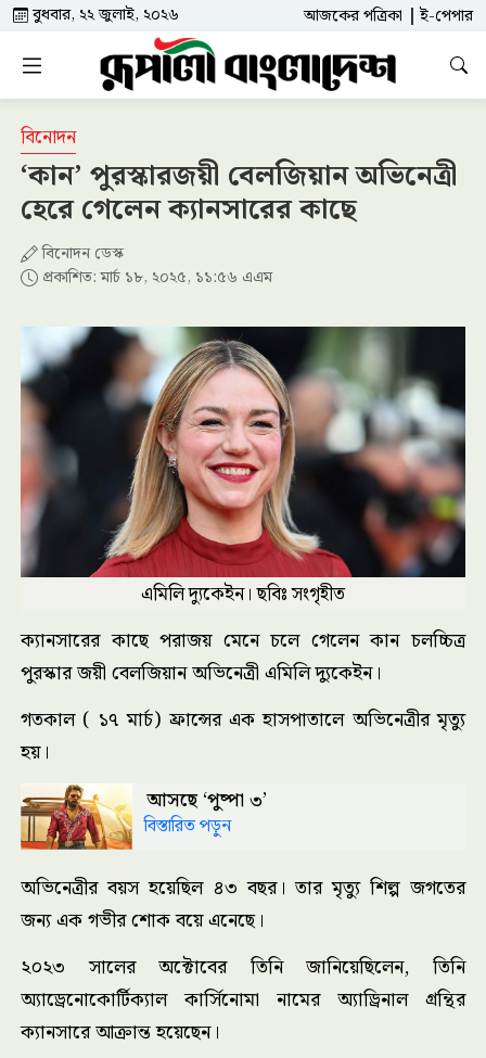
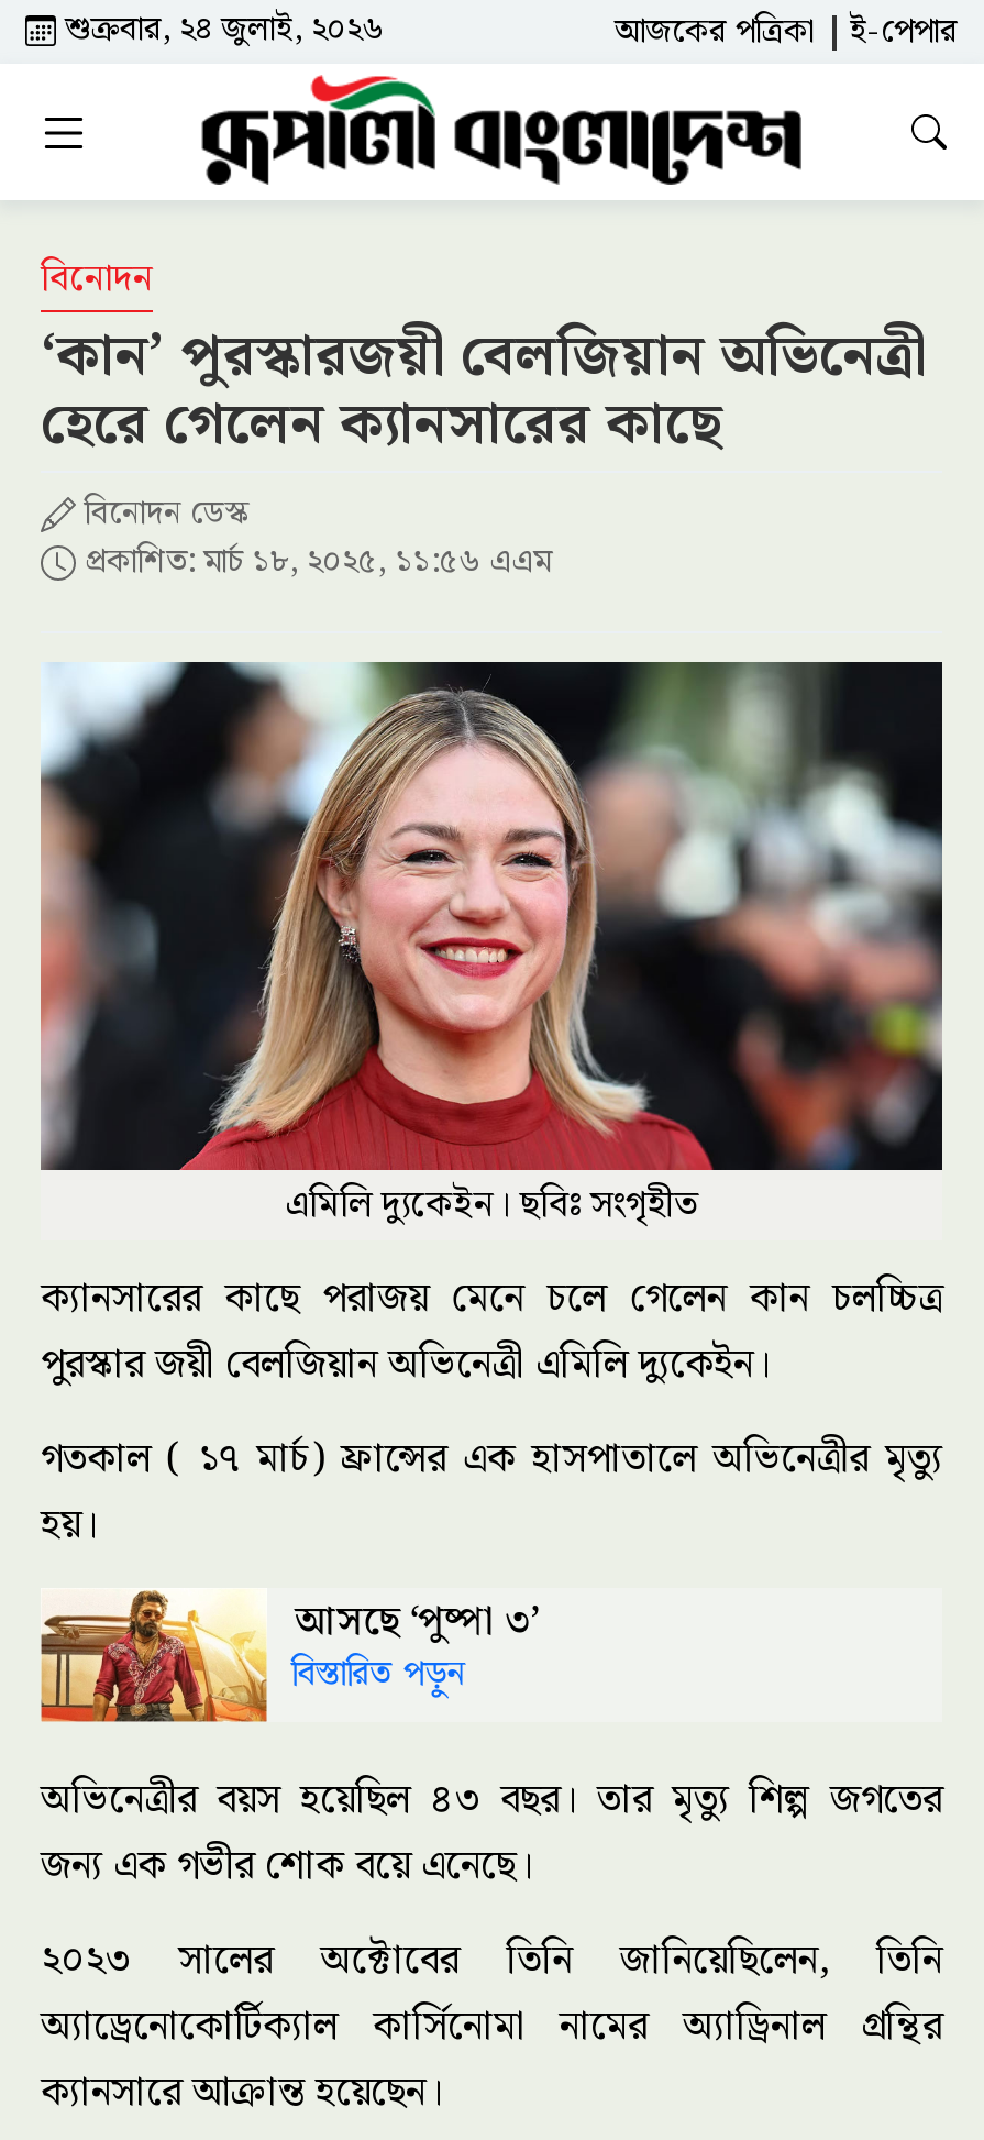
- বুধবার, ২২ জুলাই, ২০২৬
+ শুক্রবার, ২৪ জুলাই, ২০২৬
